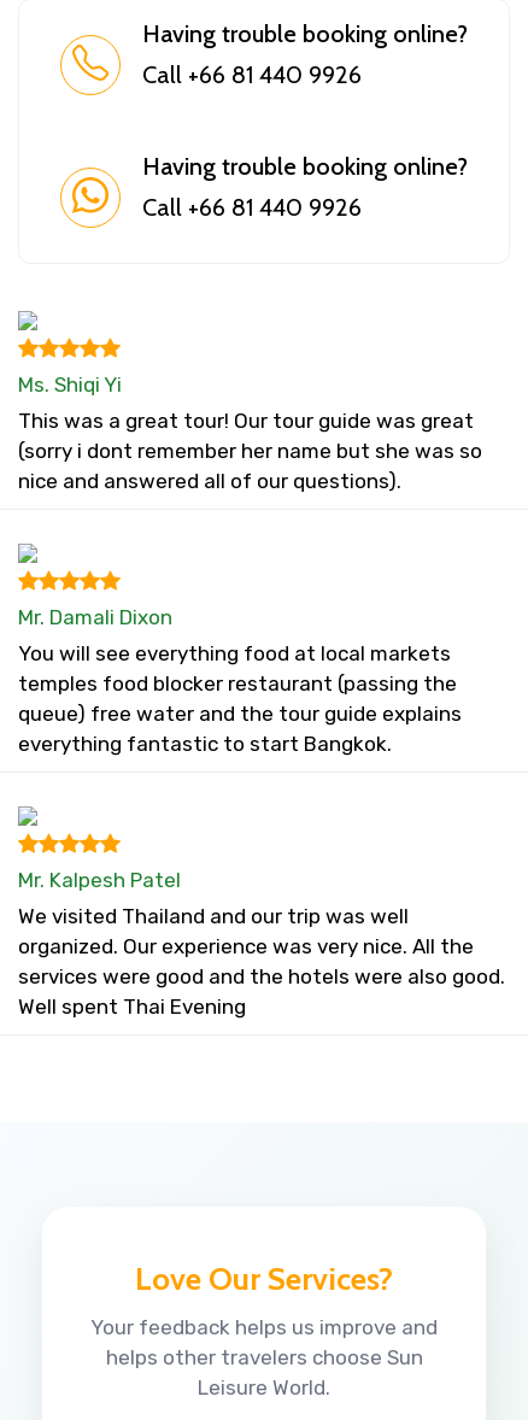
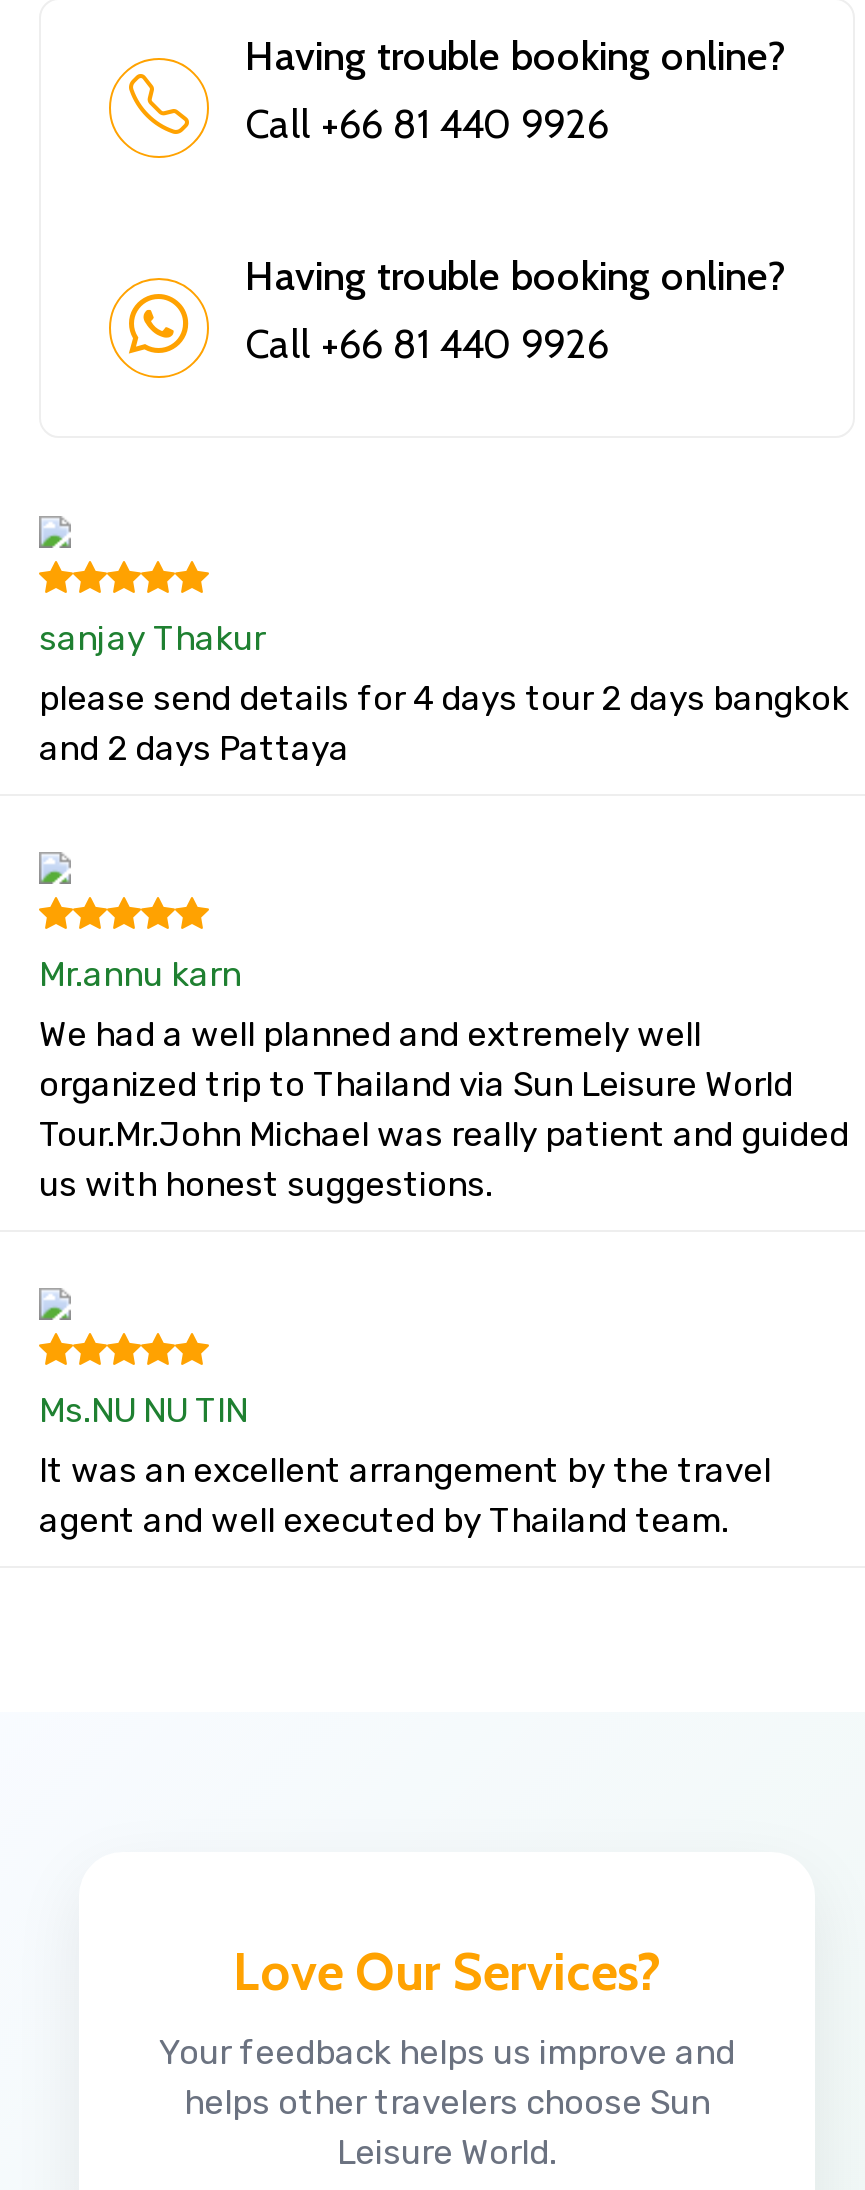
- Ms. Shiqi Yi
+ sanjay Thakur

- This was a great tour! Our tour guide was great
- (sorry i dont remember her name but she was so
- nice and answered all of our questions).
+ please send details for 4 days tour 2 days bangkok
+ and 2 days Pattaya

- Mr. Damali Dixon
+ Mr.annu karn

- You will see everything food at local markets
- temples food blocker restaurant (passing the
- queue) free water and the tour guide explains
- everything fantastic to start Bangkok.
+ We had a well planned and extremely well
+ organized trip to Thailand via Sun Leisure World
+ Tour.Mr.John Michael was really patient and guided
+ us with honest suggestions.

- Mr. Kalpesh Patel
+ Ms.NU NU TIN

- We visited Thailand and our trip was well
- organized. Our experience was very nice. All the
- services were good and the hotels were also good.
- Well spent Thai Evening
+ It was an excellent arrangement by the travel
+ agent and well executed by Thailand team.
